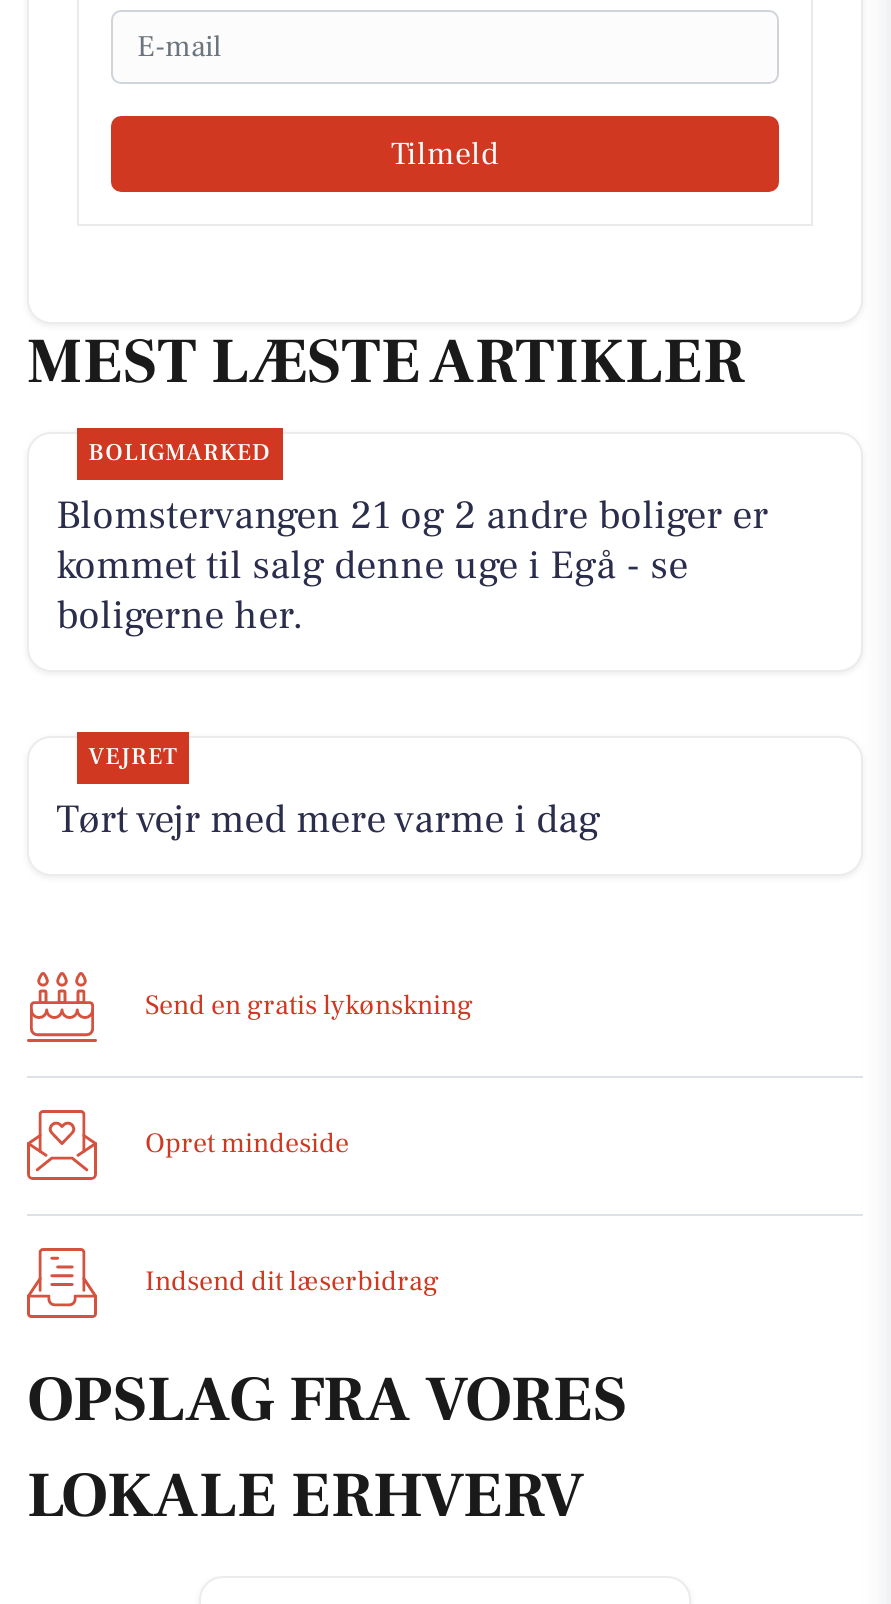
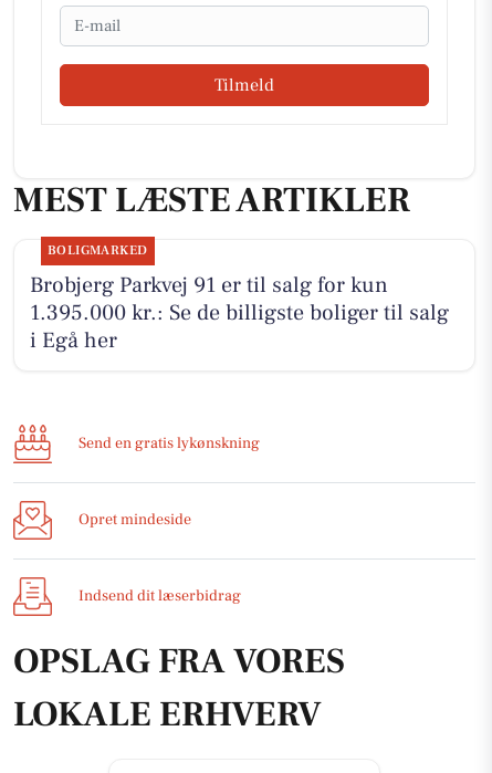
- Blomstervangen 21 og 2 andre boliger er
- kommet til salg denne uge i Egå - se
- boligerne her.
- VEJRET
- Tørt vejr med mere varme i dag
+ Brobjerg Parkvej 91 er til salg for kun
+ 1.395.000 kr.: Se de billigste boliger til salg
+ i Egå her
